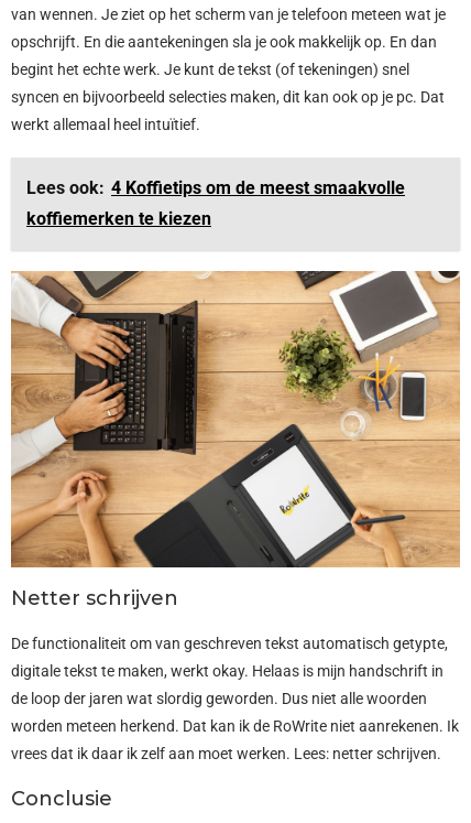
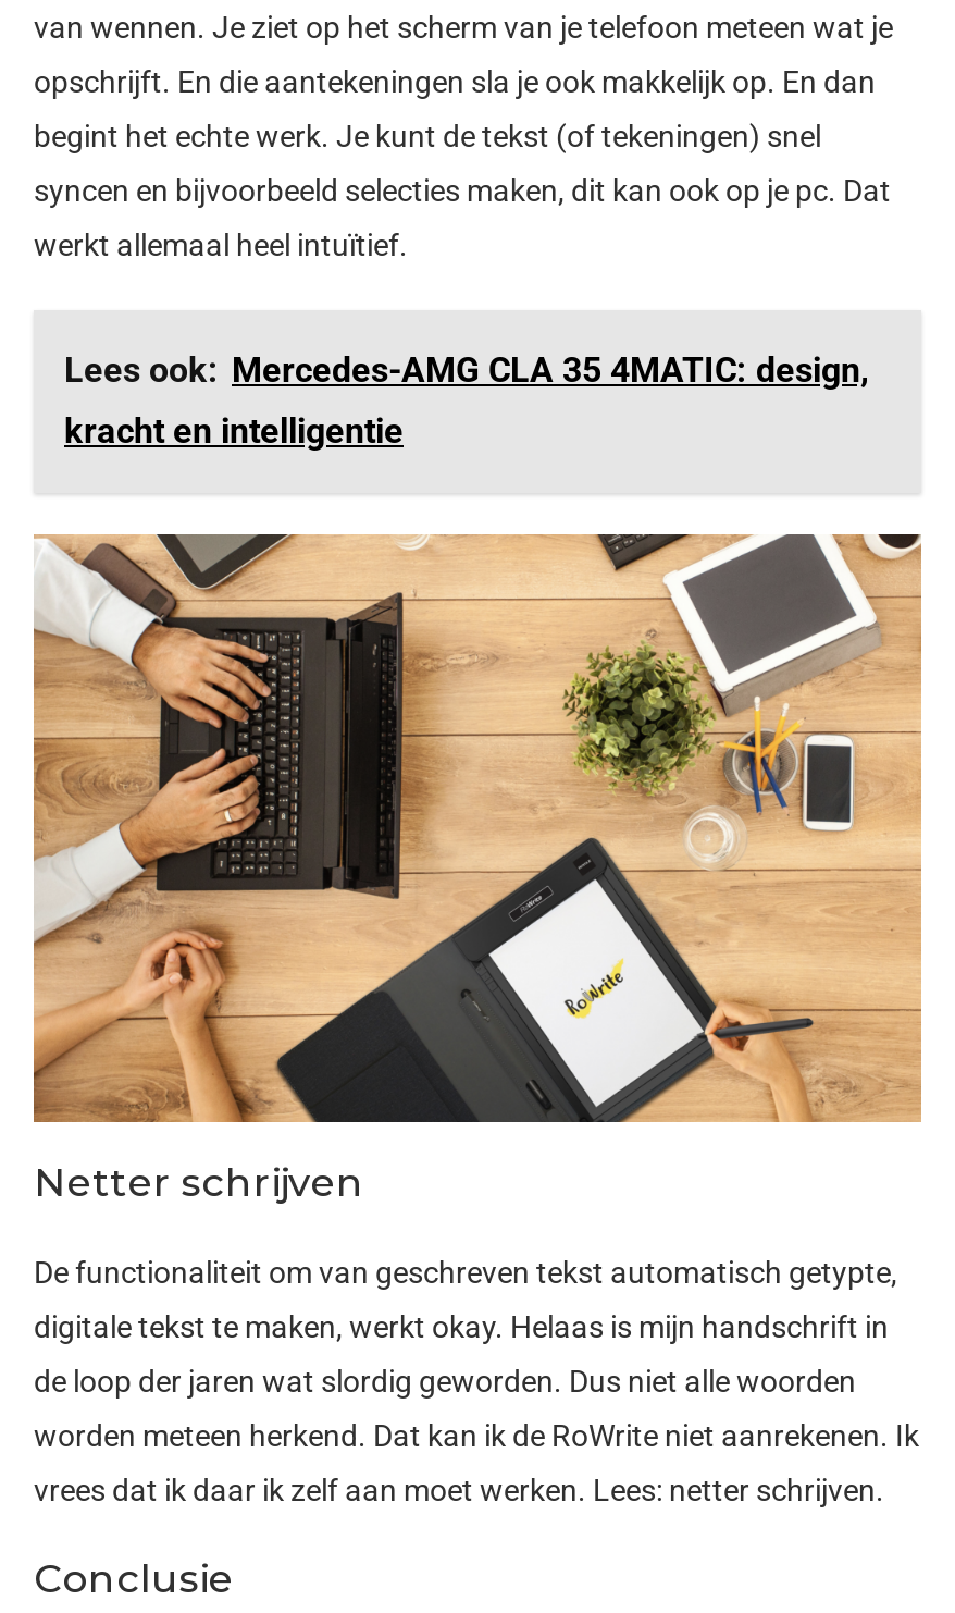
- Lees ook: 4 Koffietips om de meest smaakvolle
+ Lees ook: Mercedes-AMG CLA 35 4MATIC: design,

- koffiemerken te kiezen
+ kracht en intelligentie
